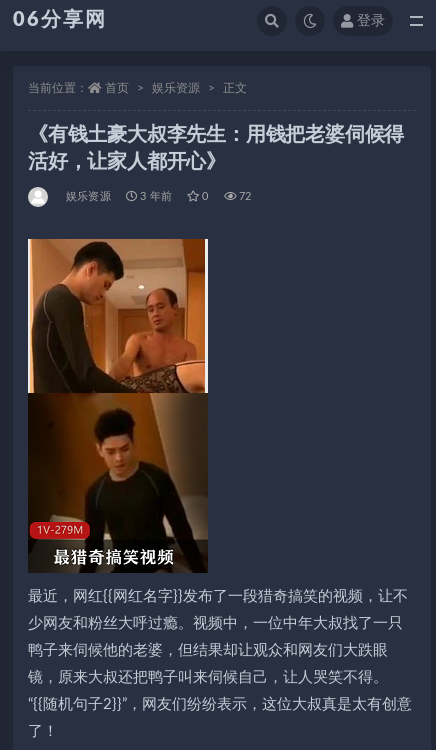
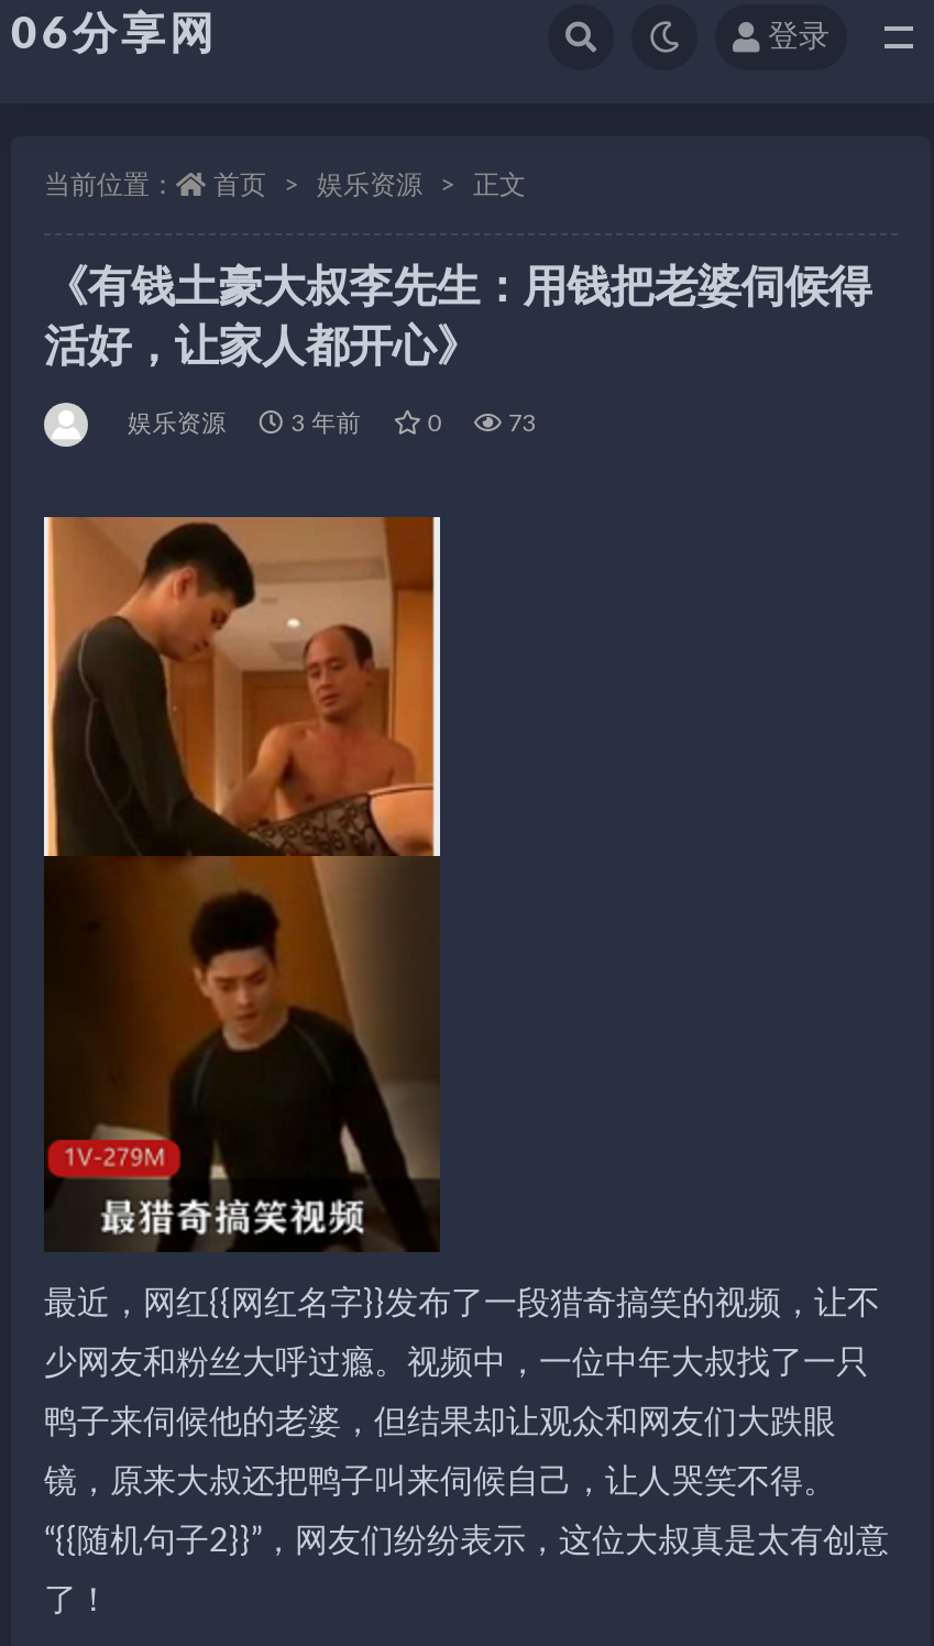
- 72
+ 73
